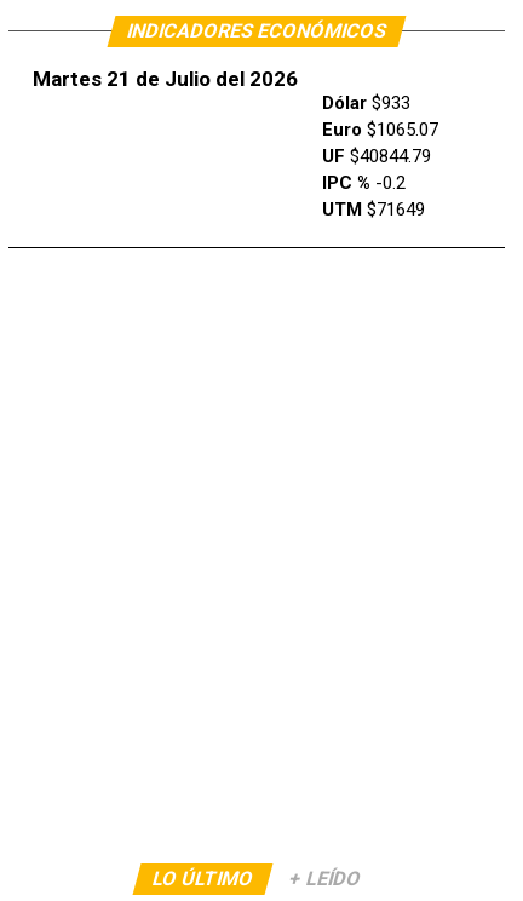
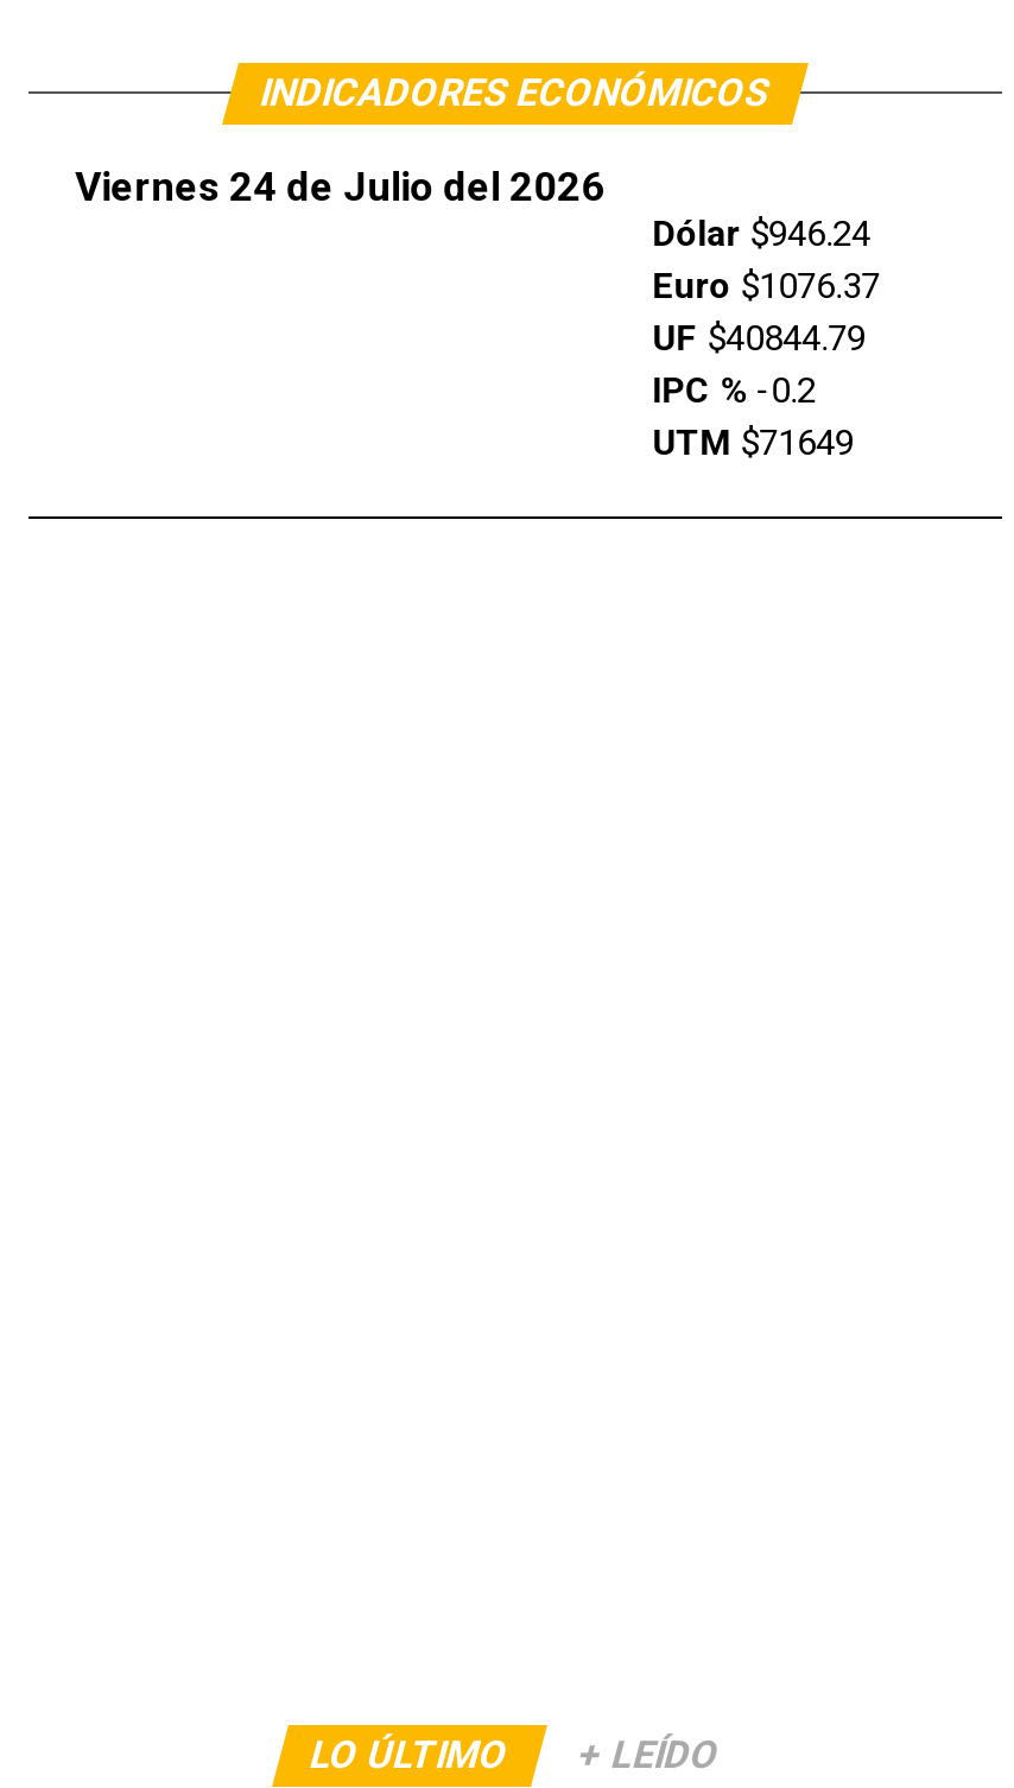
- Martes 21 de Julio del 2026
+ Viernes 24 de Julio del 2026

- Dólar $933
+ Dólar $946.24

- Euro $1065.07
+ Euro $1076.37
